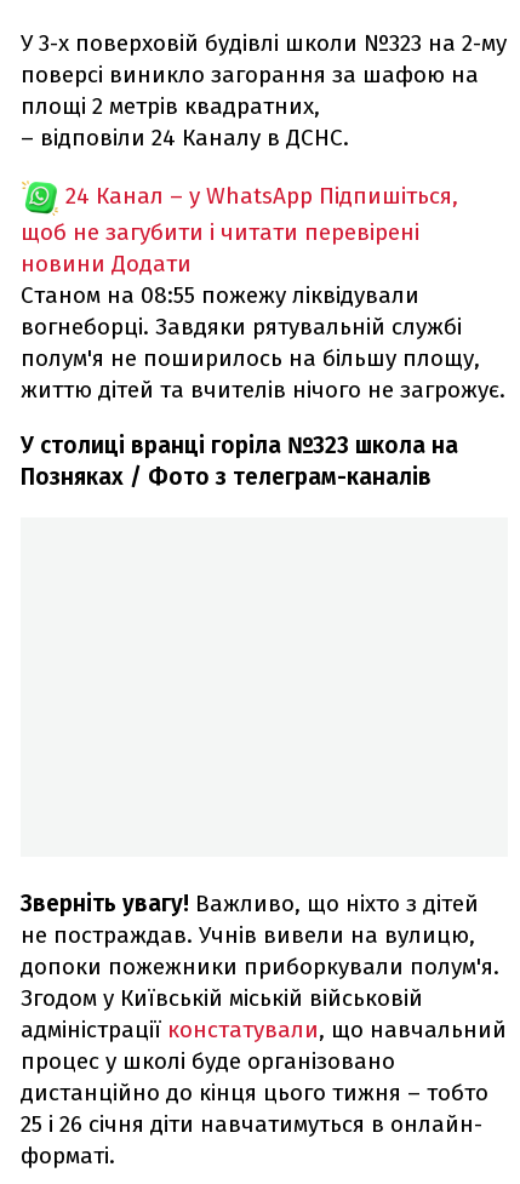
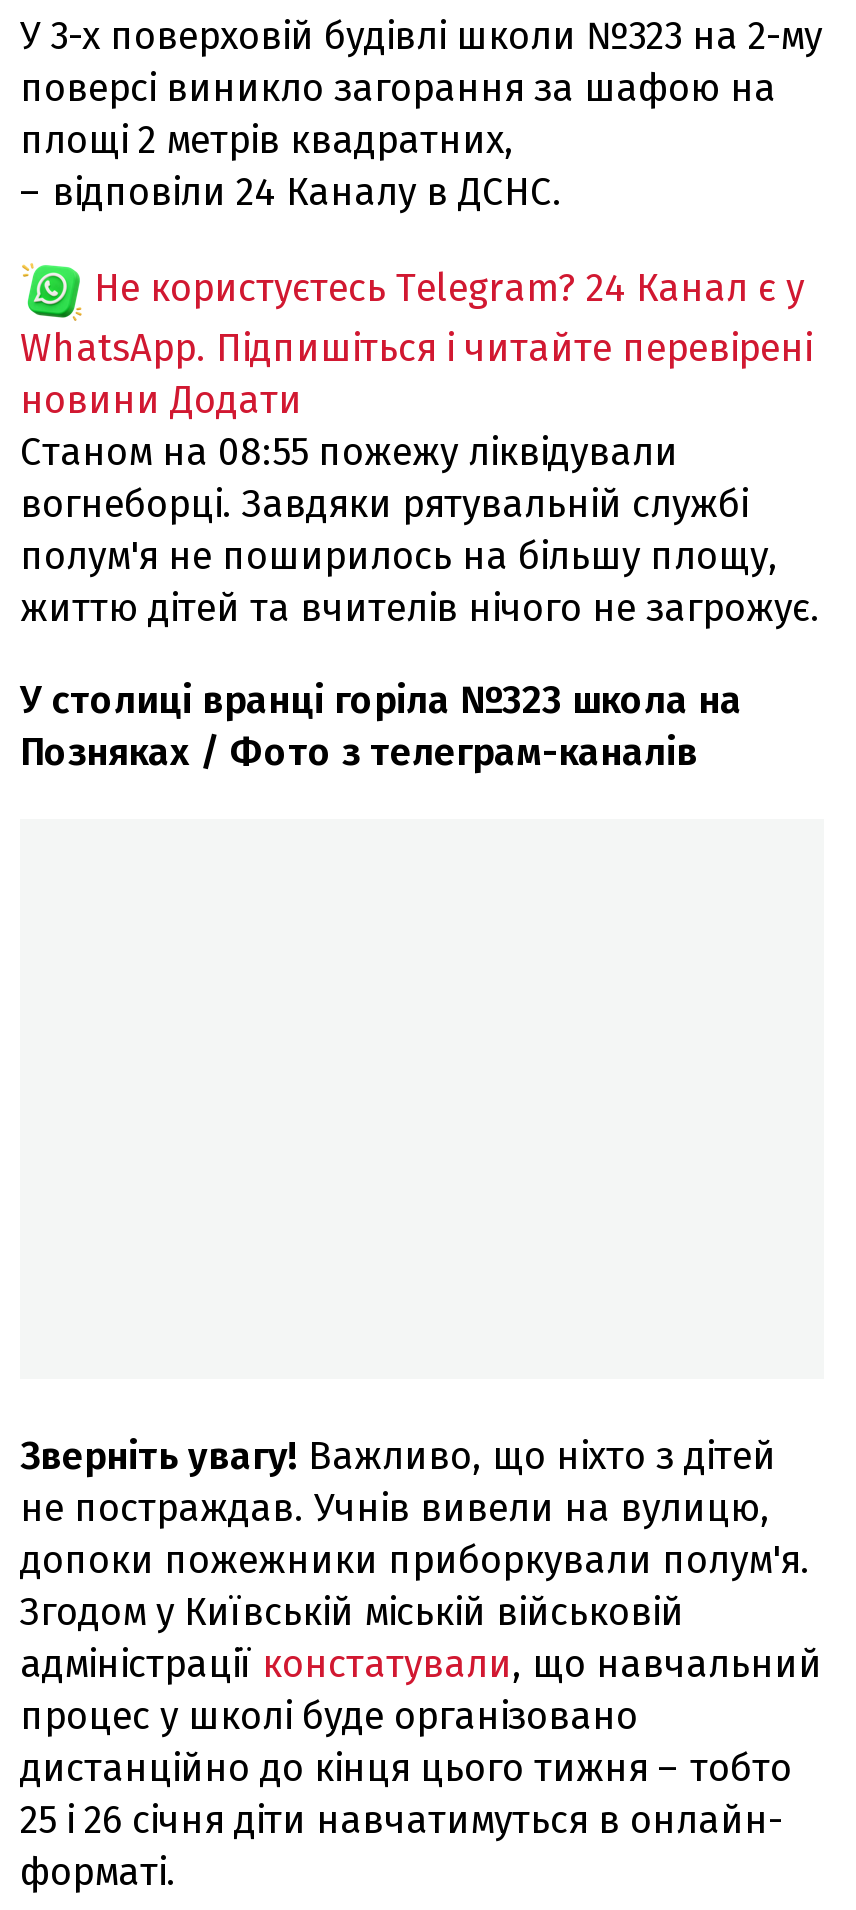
- 24 Канал – у WhatsApp Підпишіться,
- щоб не загубити і читати перевірені
+ Не користуєтесь Telegram? 24 Канал є у
+ WhatsApp. Підпишіться і читайте перевірені
